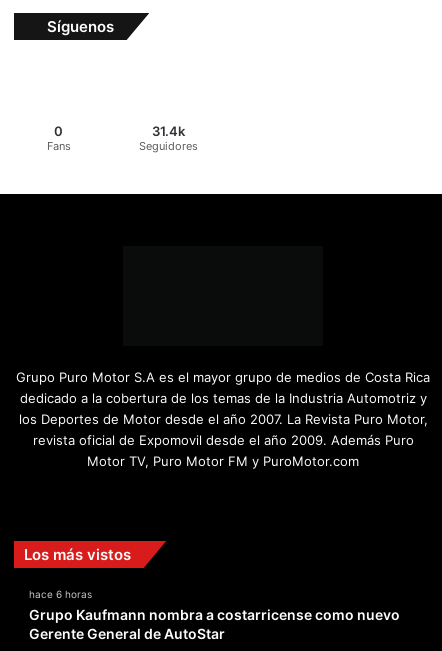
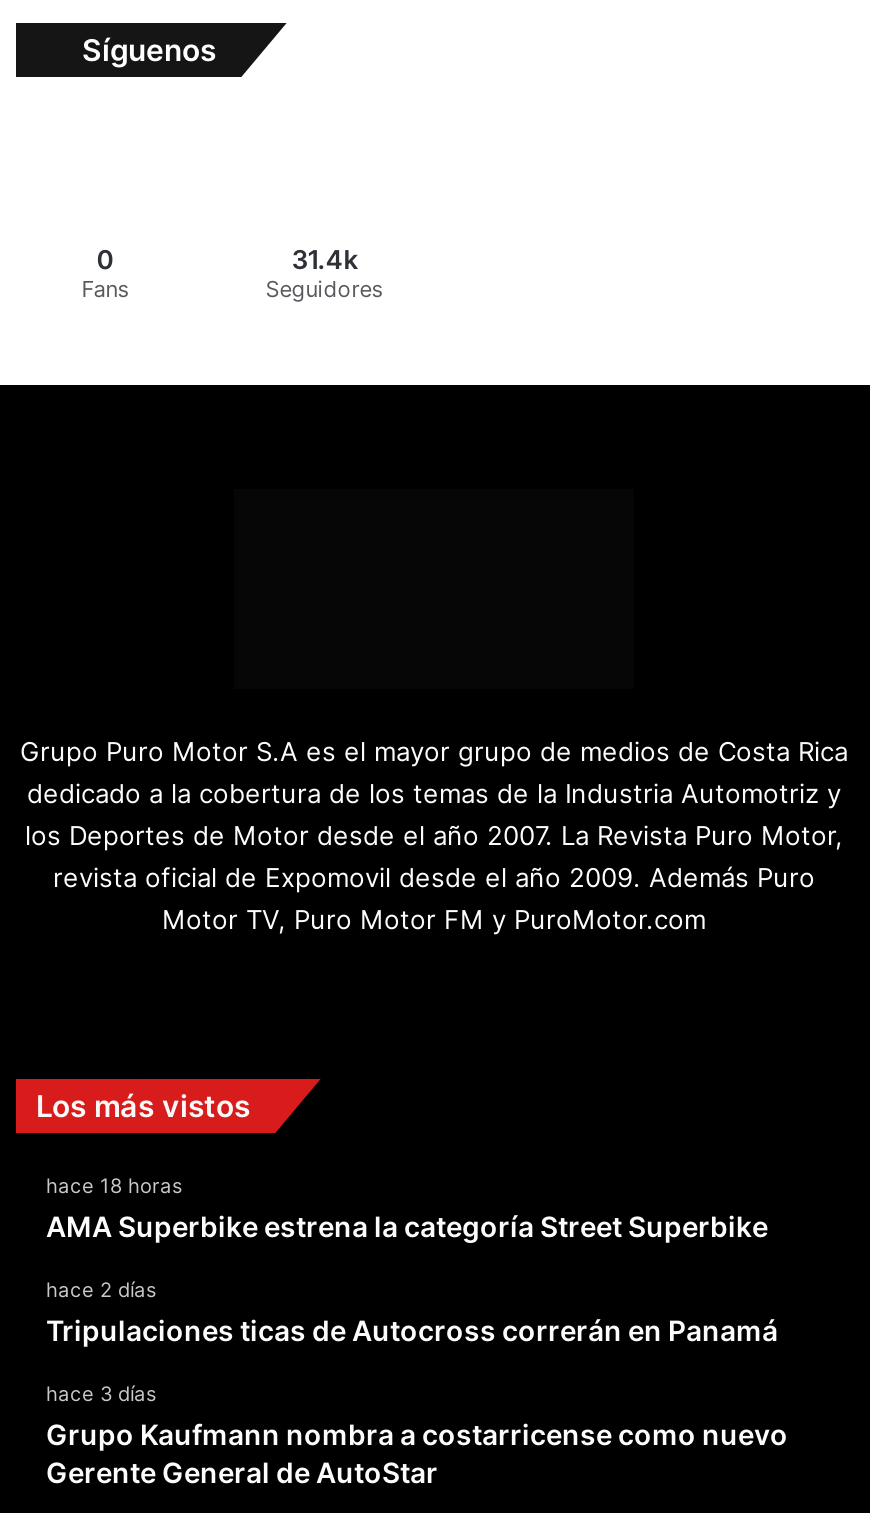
- hace 6 horas
+ hace 18 horas
+ AMA Superbike estrena la categoría Street Superbike
+ hace 2 días
+ Tripulaciones ticas de Autocross correrán en Panamá
+ hace 3 días
